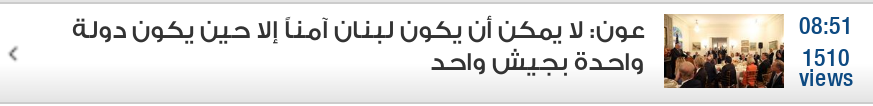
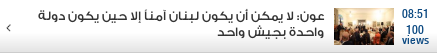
- 1510
+ 100
